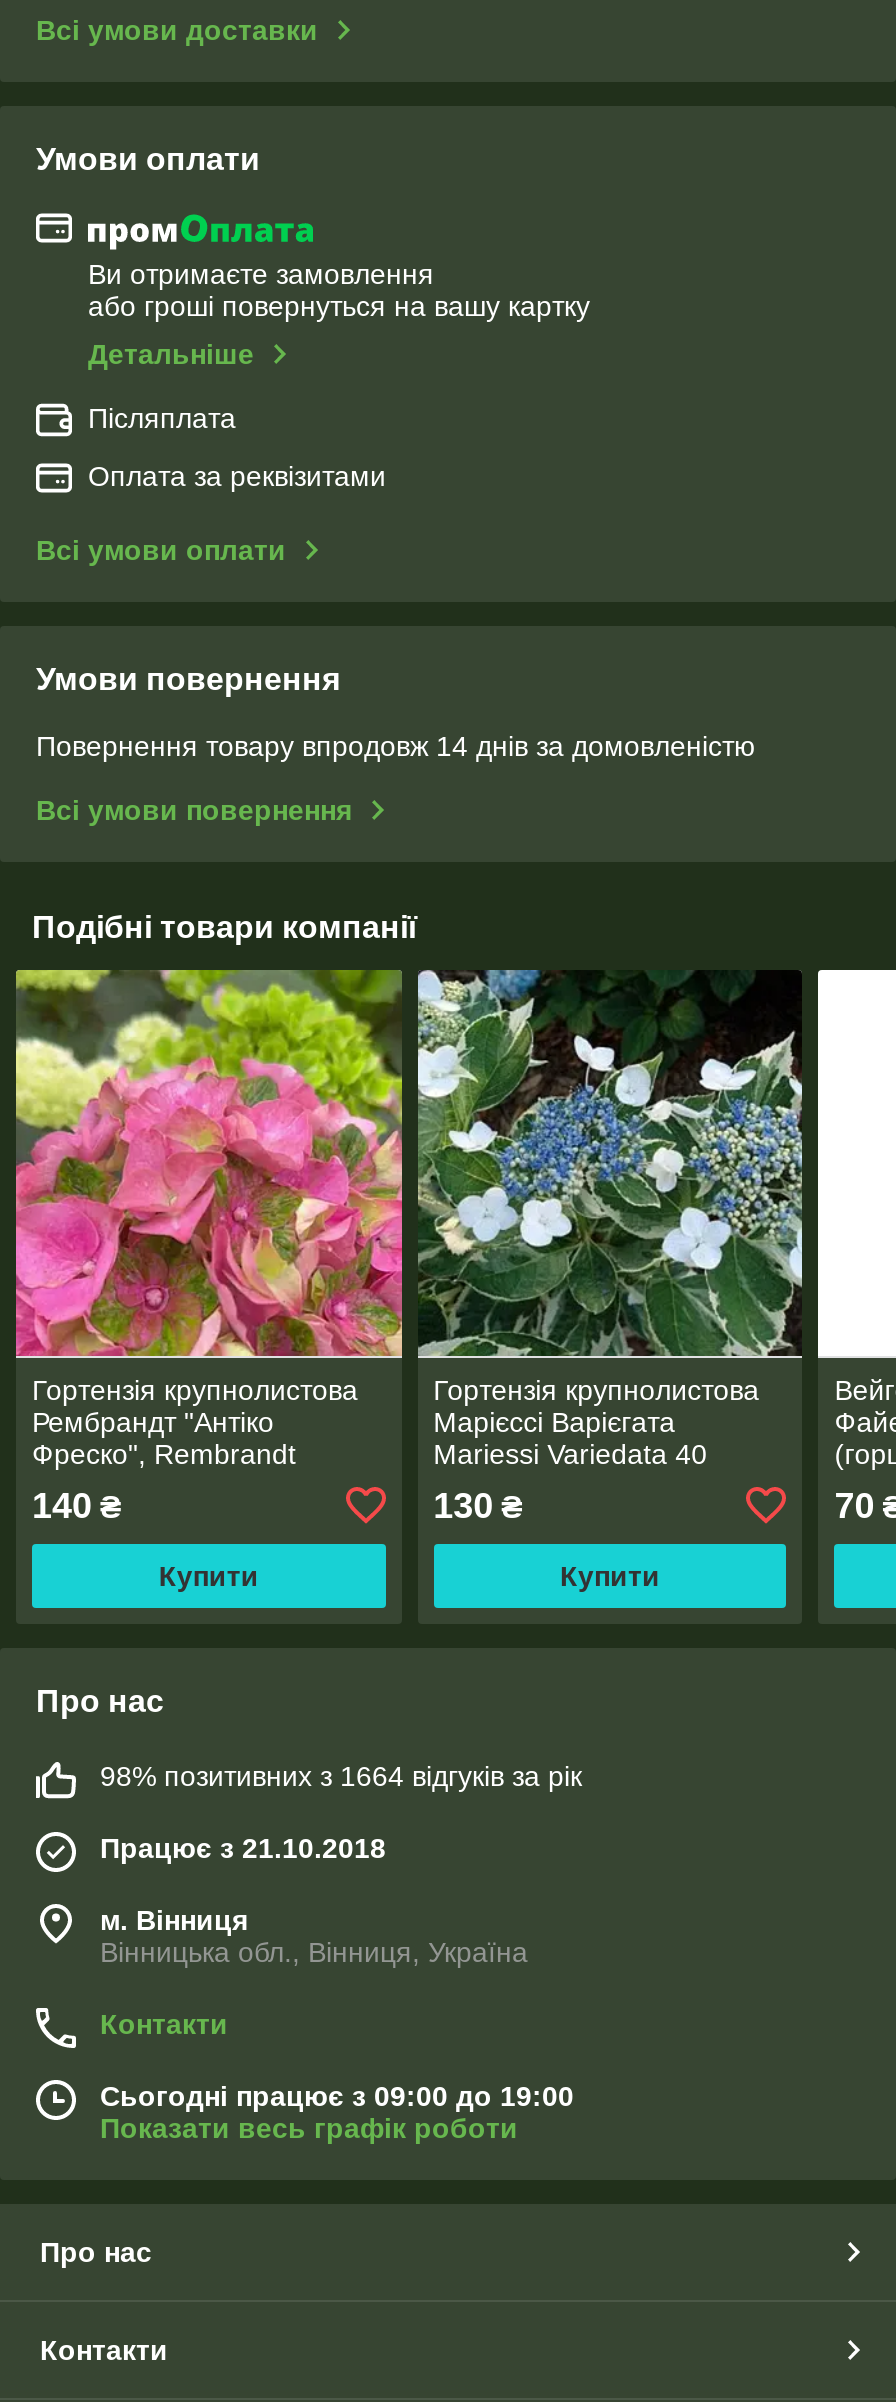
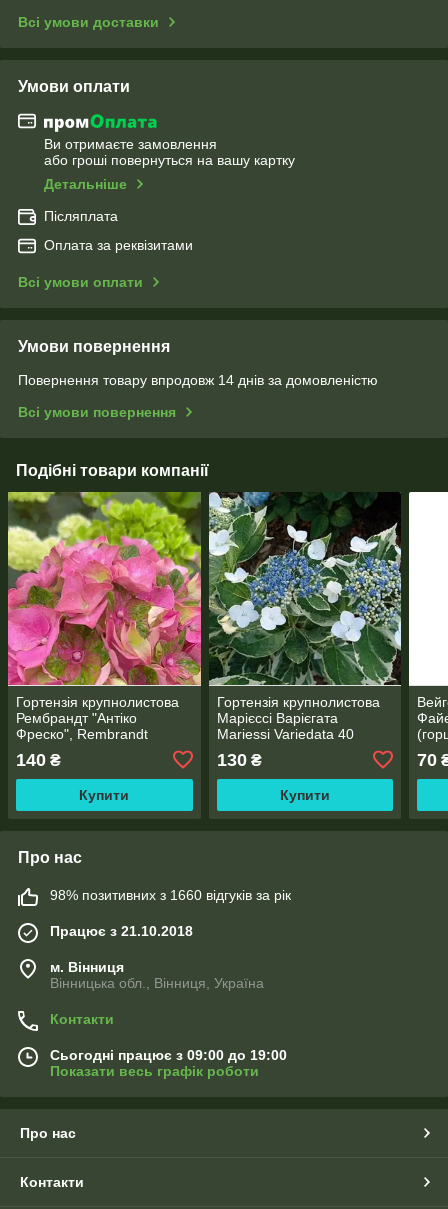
- 98% позитивних з 1664 відгуків за рік
+ 98% позитивних з 1660 відгуків за рік
